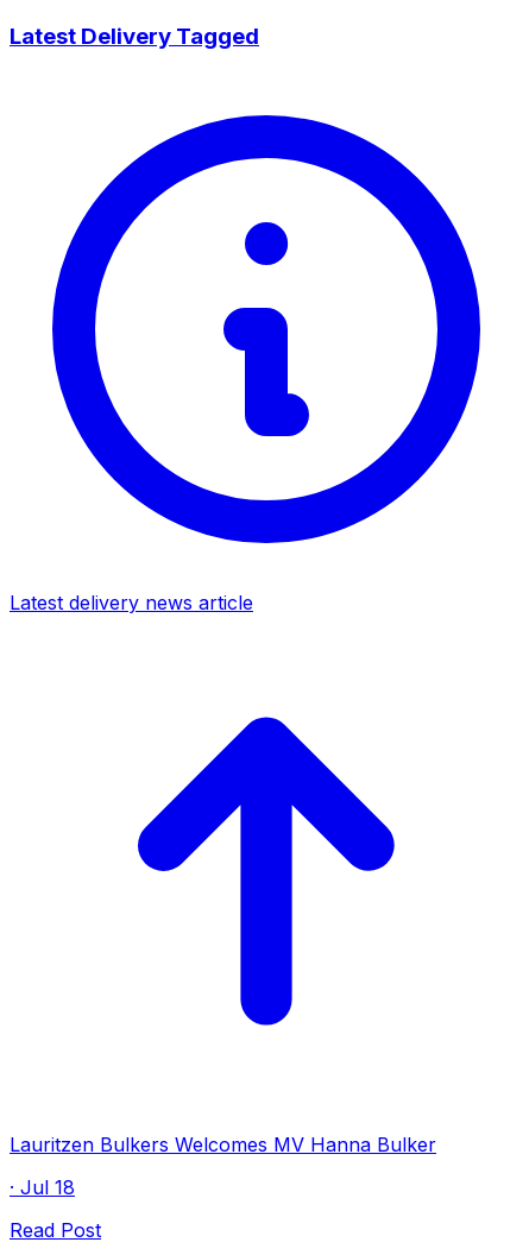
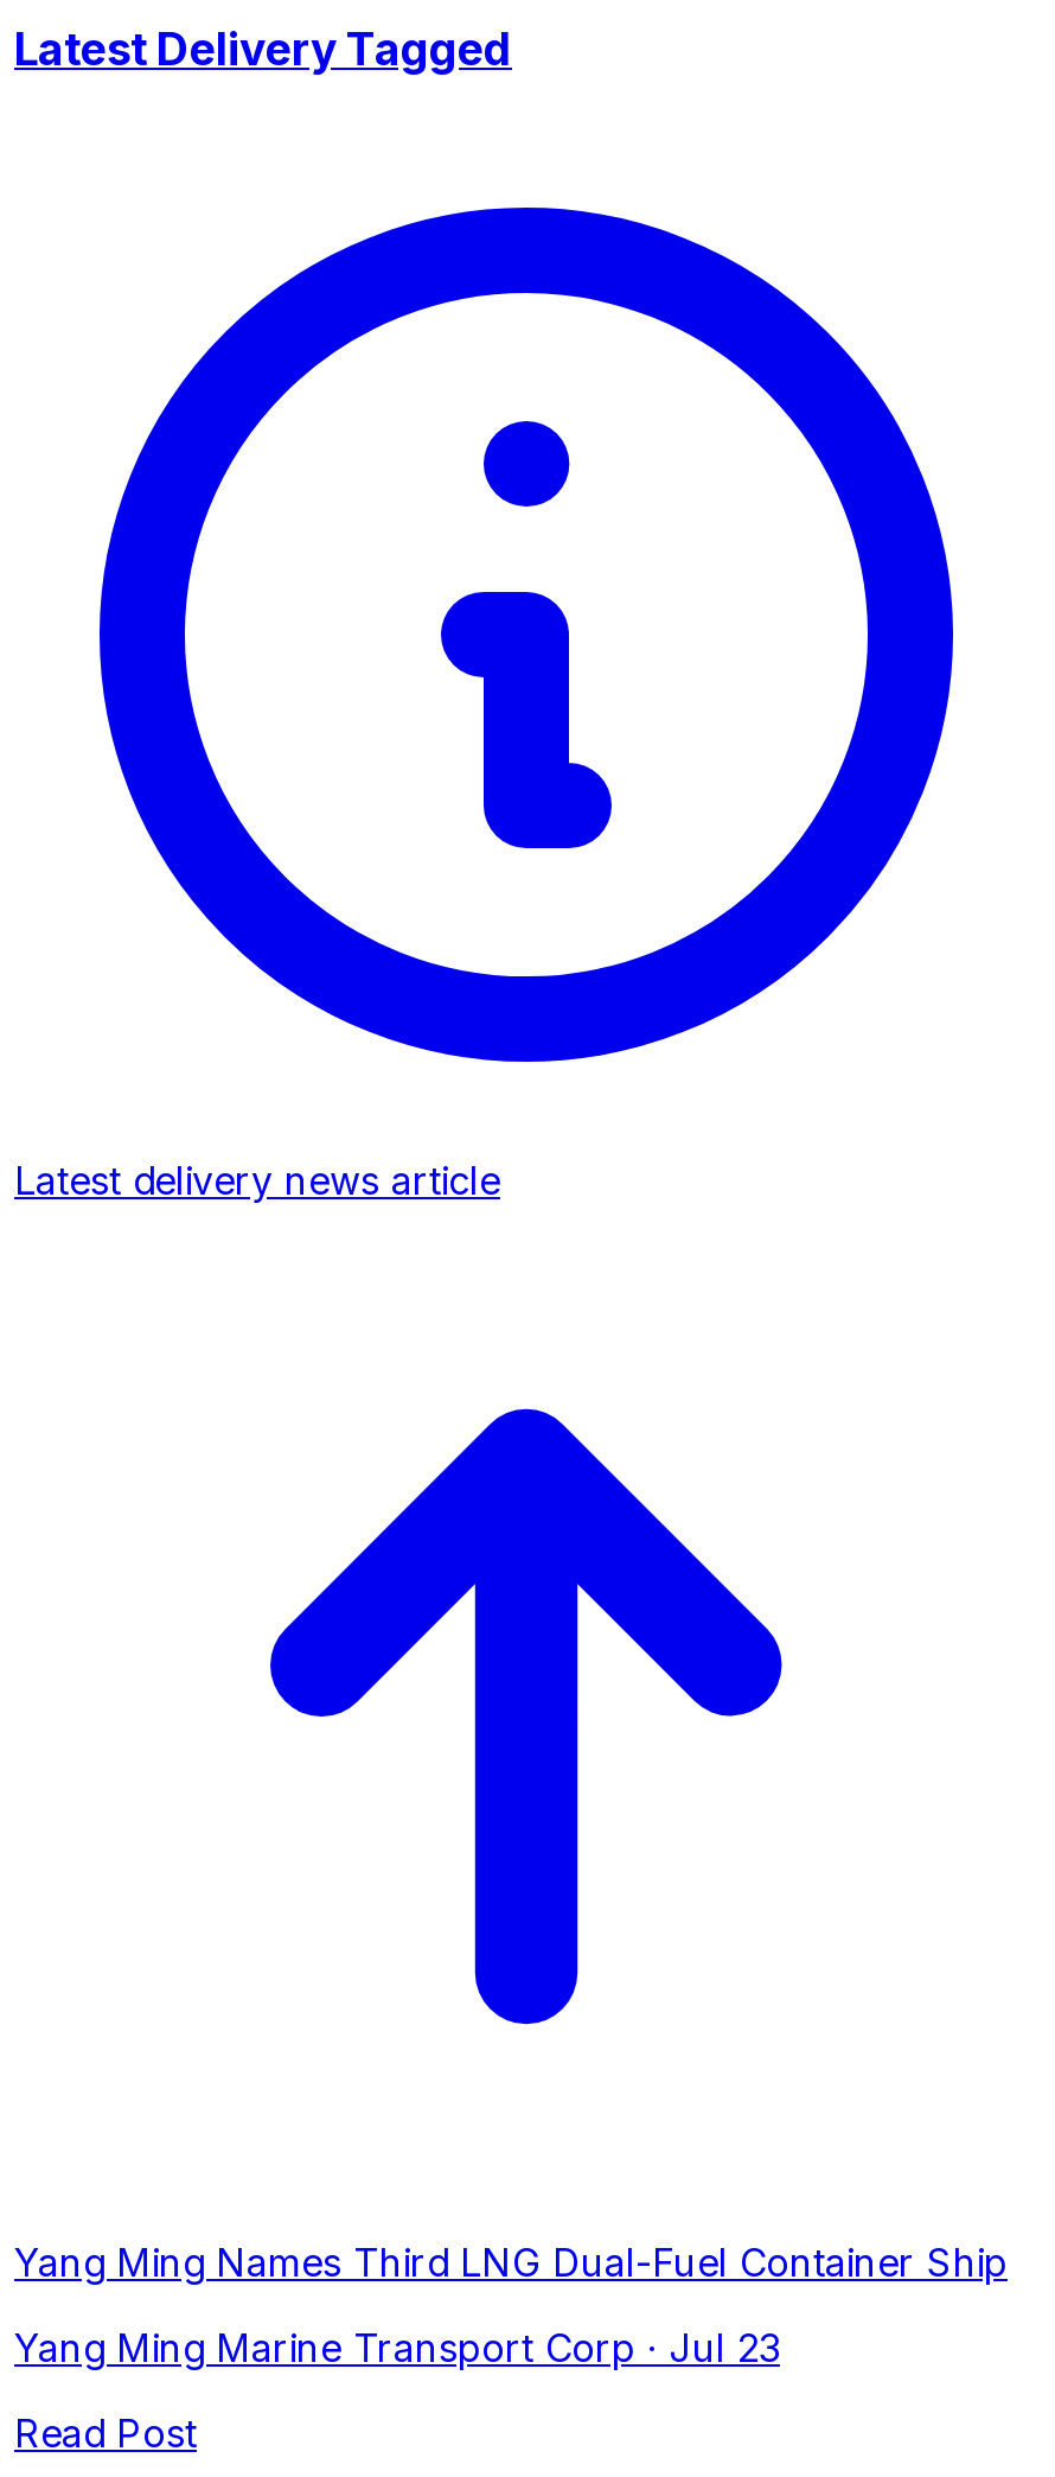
- Lauritzen Bulkers Welcomes MV Hanna Bulker
+ Yang Ming Names Third LNG Dual-Fuel Container Ship

- · Jul 18
+ Yang Ming Marine Transport Corp · Jul 23
